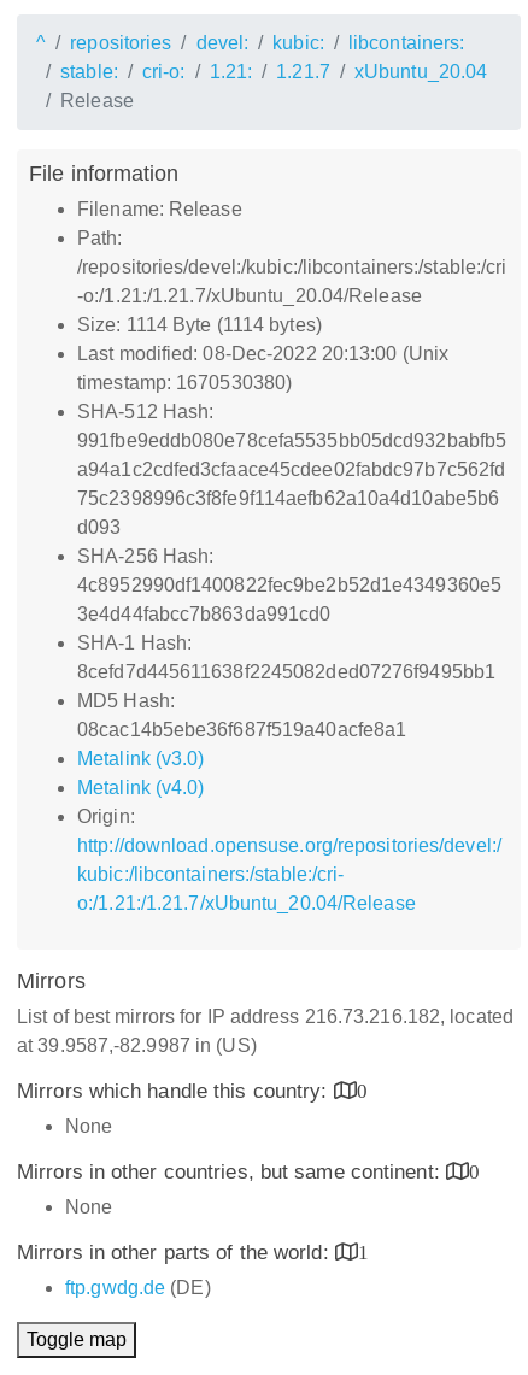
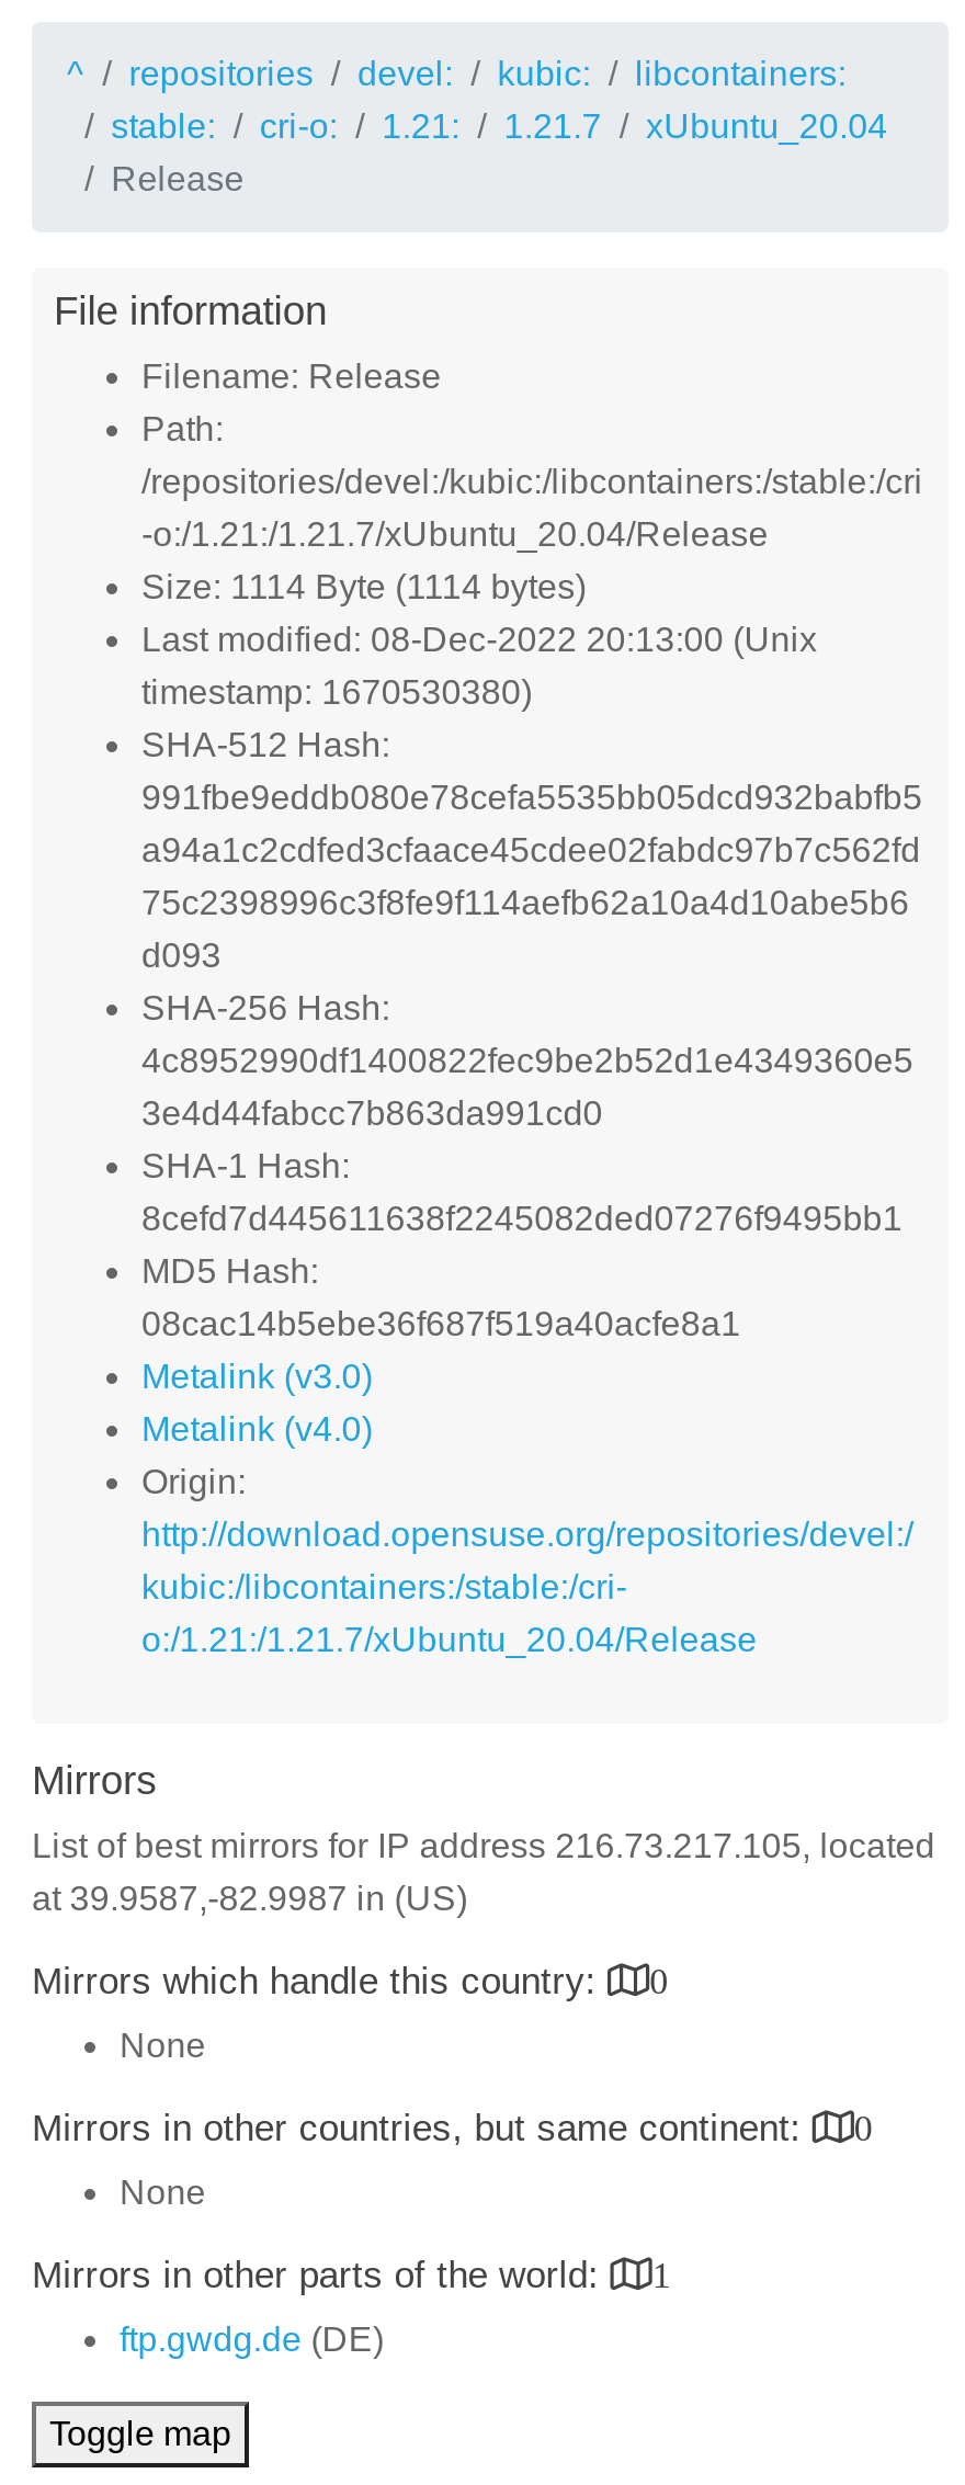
- List of best mirrors for IP address 216.73.216.182, located
+ List of best mirrors for IP address 216.73.217.105, located
